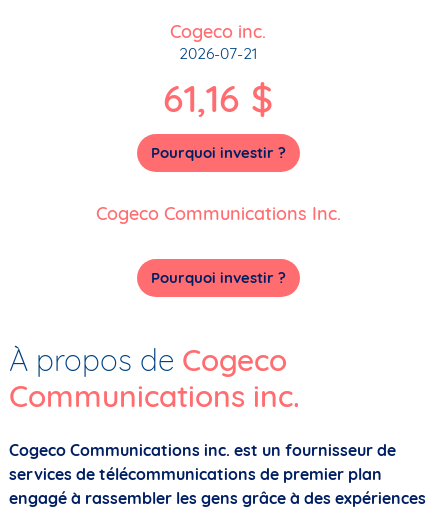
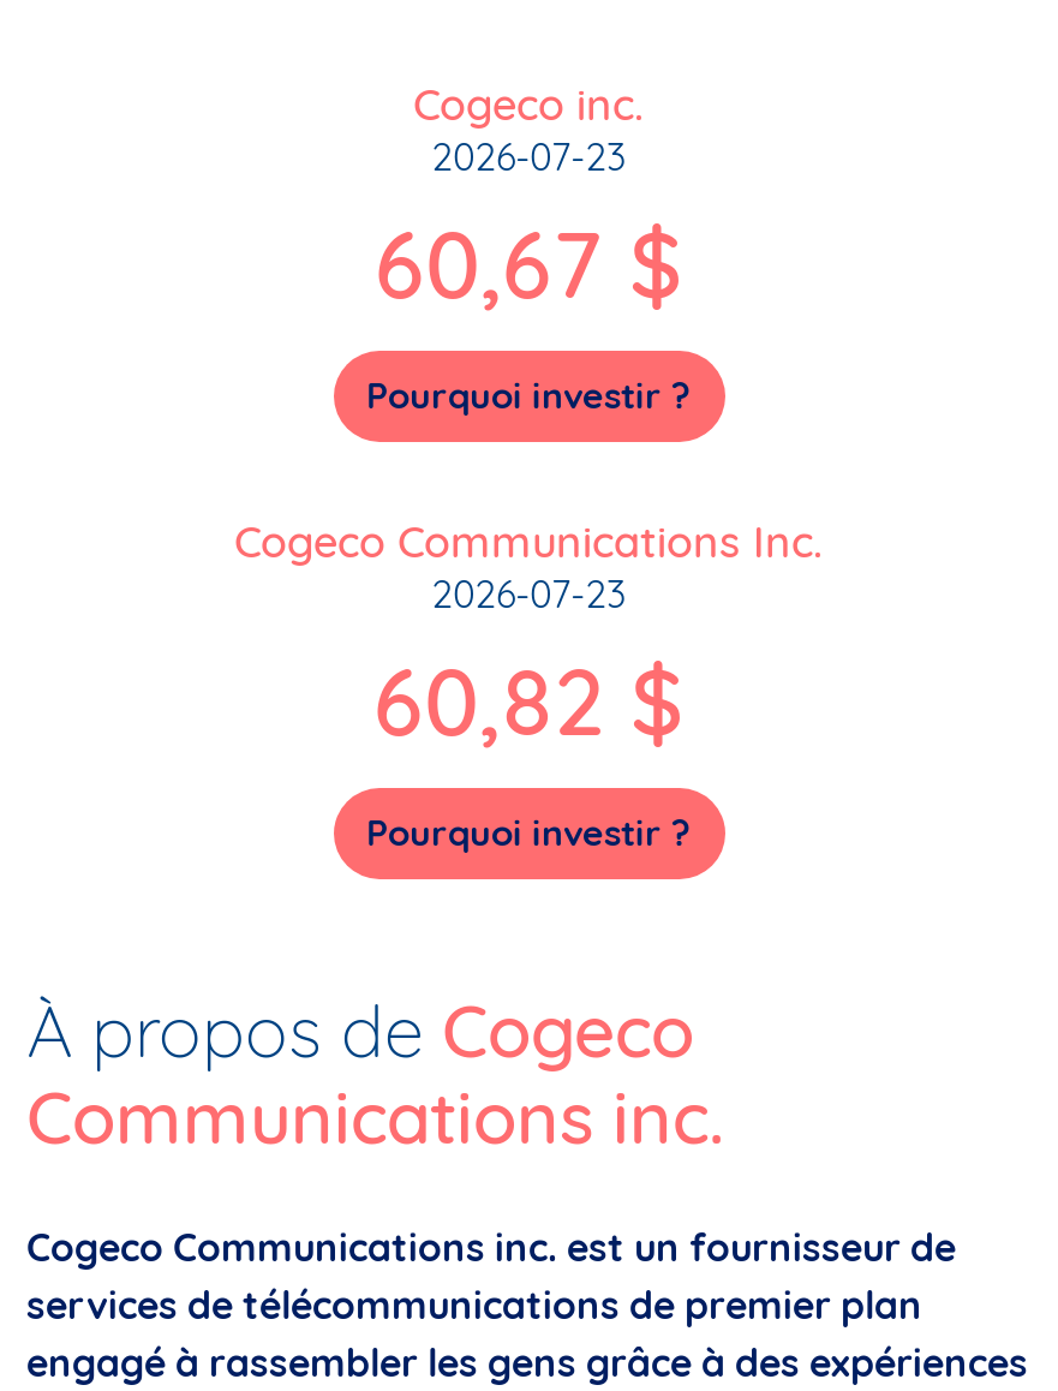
- 2026-07-21
+ 2026-07-23

- 61,16 $
+ 60,67 $

+ 2026-07-23
+ 60,82 $
